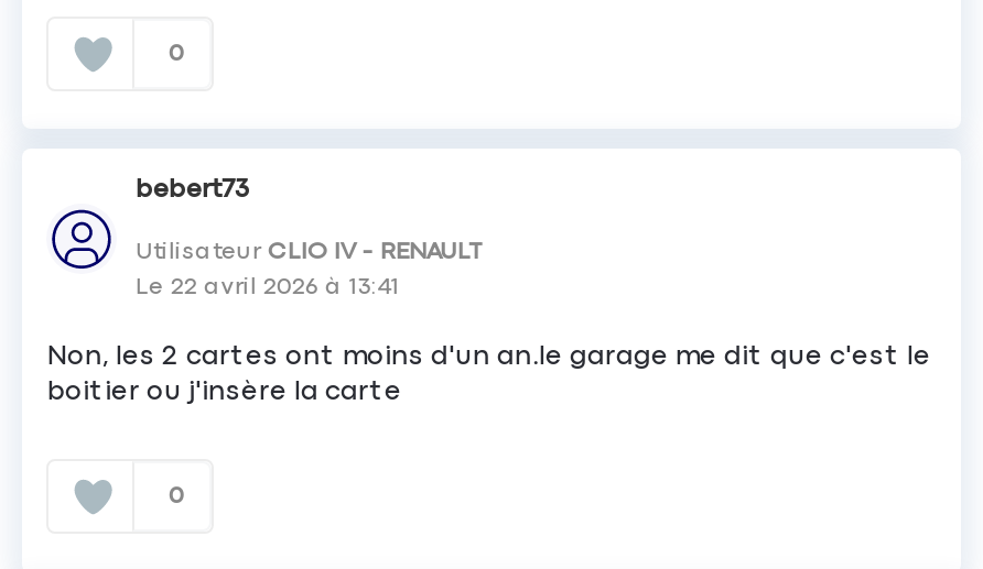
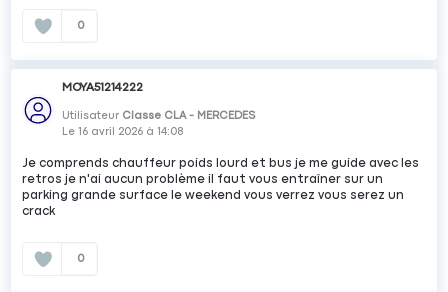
- bebert73
+ MOYA51214222

- Utilisateur CLIO IV - RENAULT
+ Utilisateur Classe CLA - MERCEDES

- Le 22 avril 2026 à 13:41
+ Le 16 avril 2026 à 14:08

- Non, les 2 cartes ont moins d'un an.le garage me dit que c'est le
- boitier ou j'insère la carte
+ Je comprends chauffeur poids lourd et bus je me guide avec les
+ retros je n'ai aucun problème il faut vous entraîner sur un
+ parking grande surface le weekend vous verrez vous serez un
+ crack
